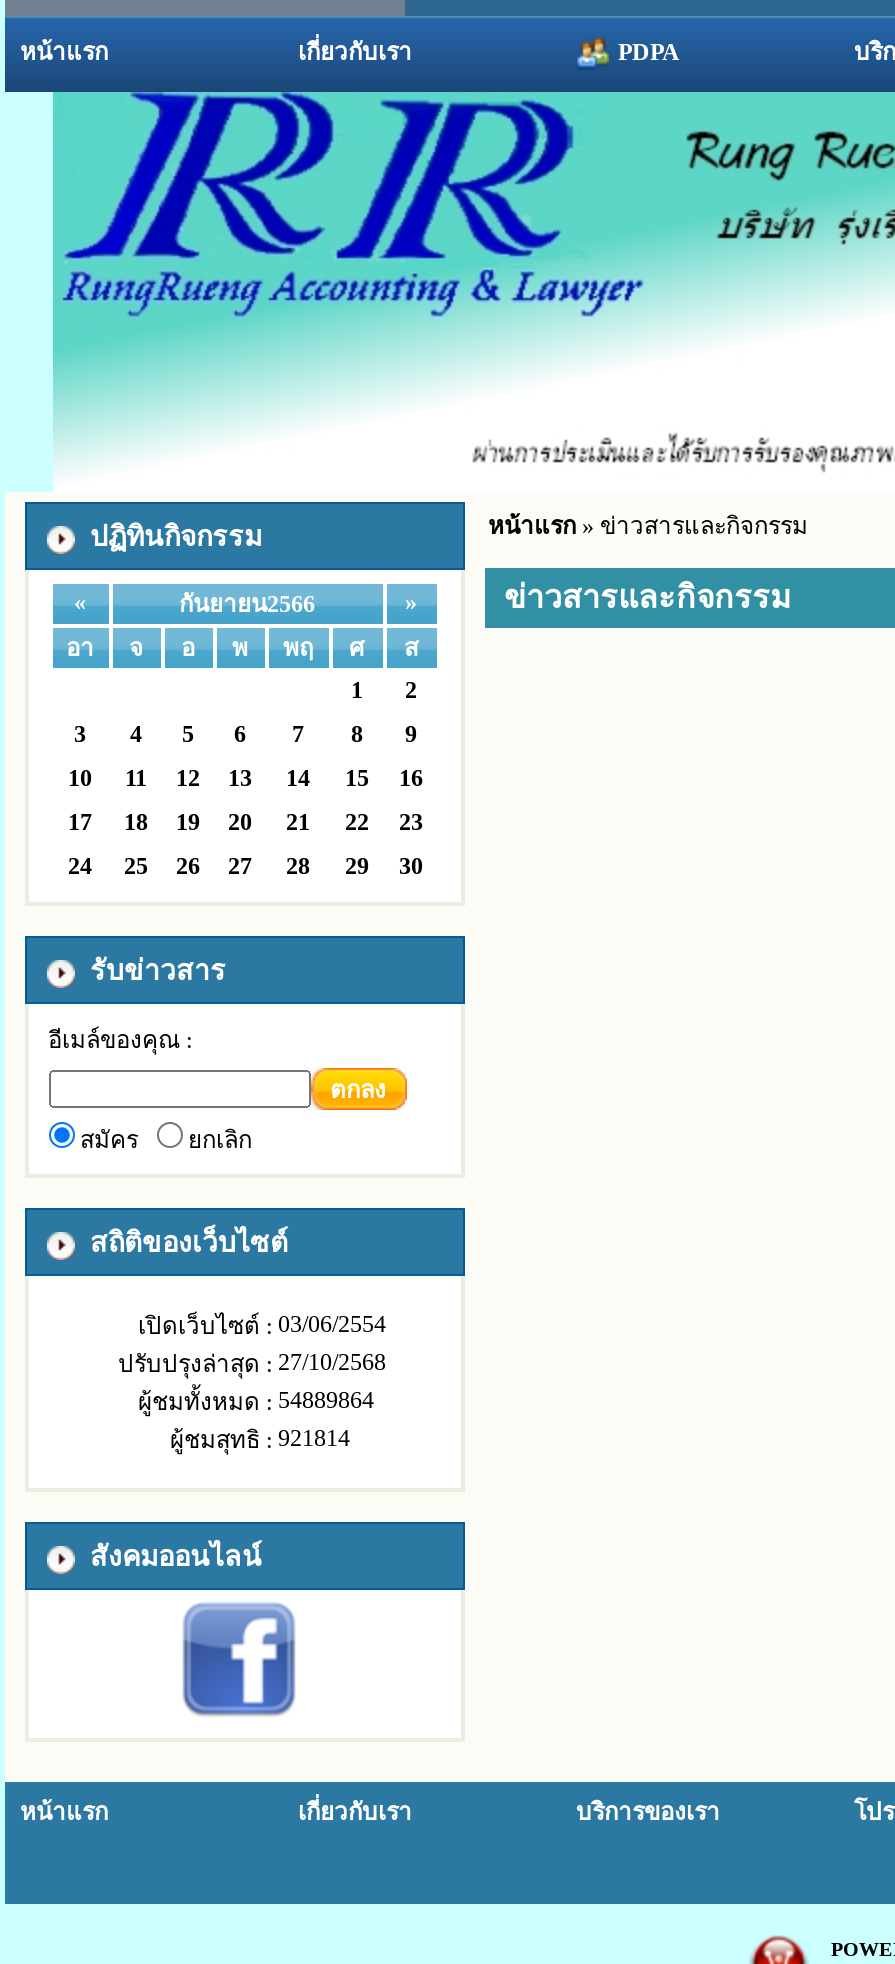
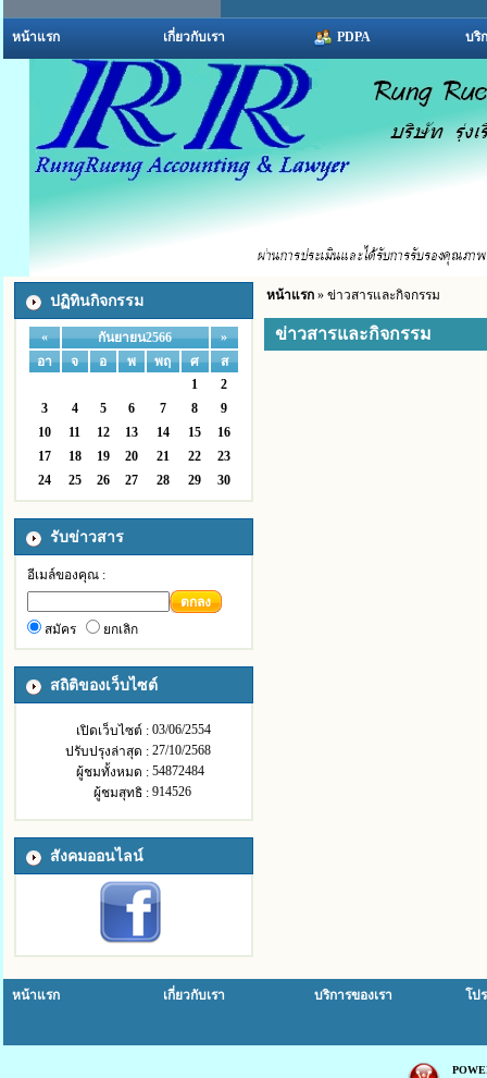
- ผู้ชมทั้งหมด : 54889864
+ ผู้ชมทั้งหมด : 54872484

- ผู้ชมสุทธิ : 921814
+ ผู้ชมสุทธิ : 914526
